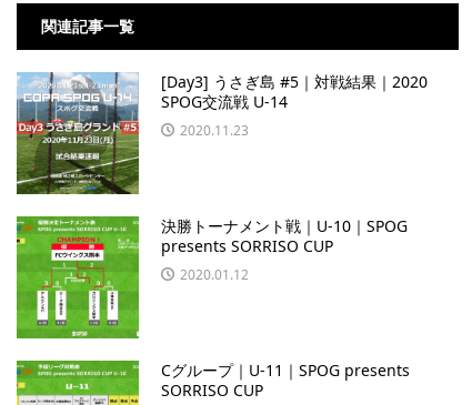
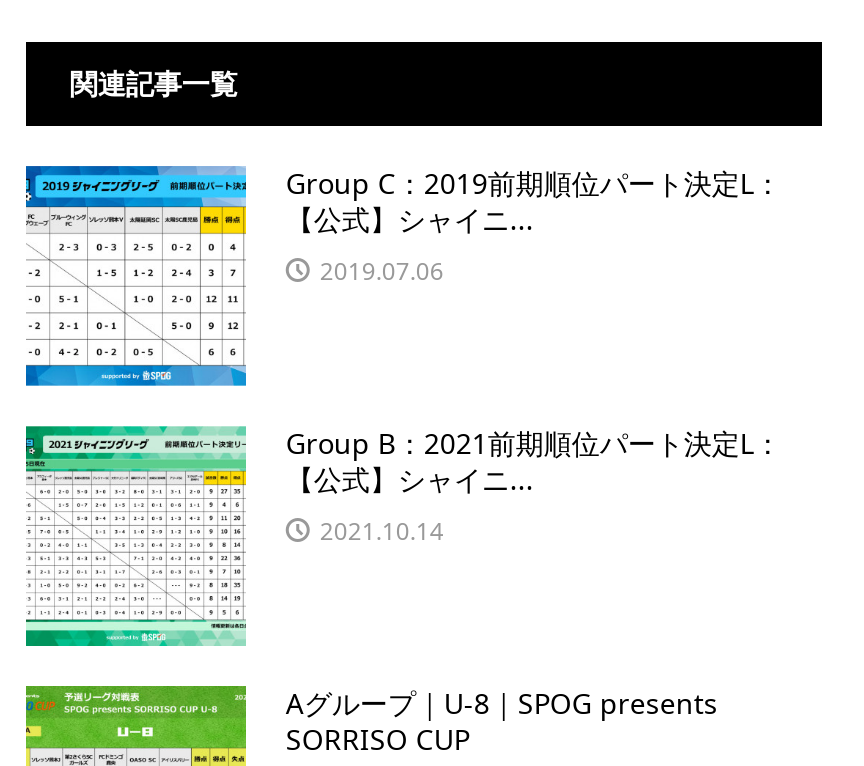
- [image]
- [Day3] うさぎ島 #5｜対戦結果｜2020
- SPOG交流戦 U-14
- 2020.11.23
+ [image]
+ Group C：2019前期順位パート決定L：
+ 【公式】シャイニ...
+ 2019.07.06

- [image]
- 決勝トーナメント戦｜U-10｜SPOG
- presents SORRISO CUP
- 2020.01.12
+ [image]
+ Group B：2021前期順位パート決定L：
+ 【公式】シャイニ...
+ 2021.10.14

- Cグループ｜U-11｜SPOG presents
+ Aグループ｜U-8｜SPOG presents
